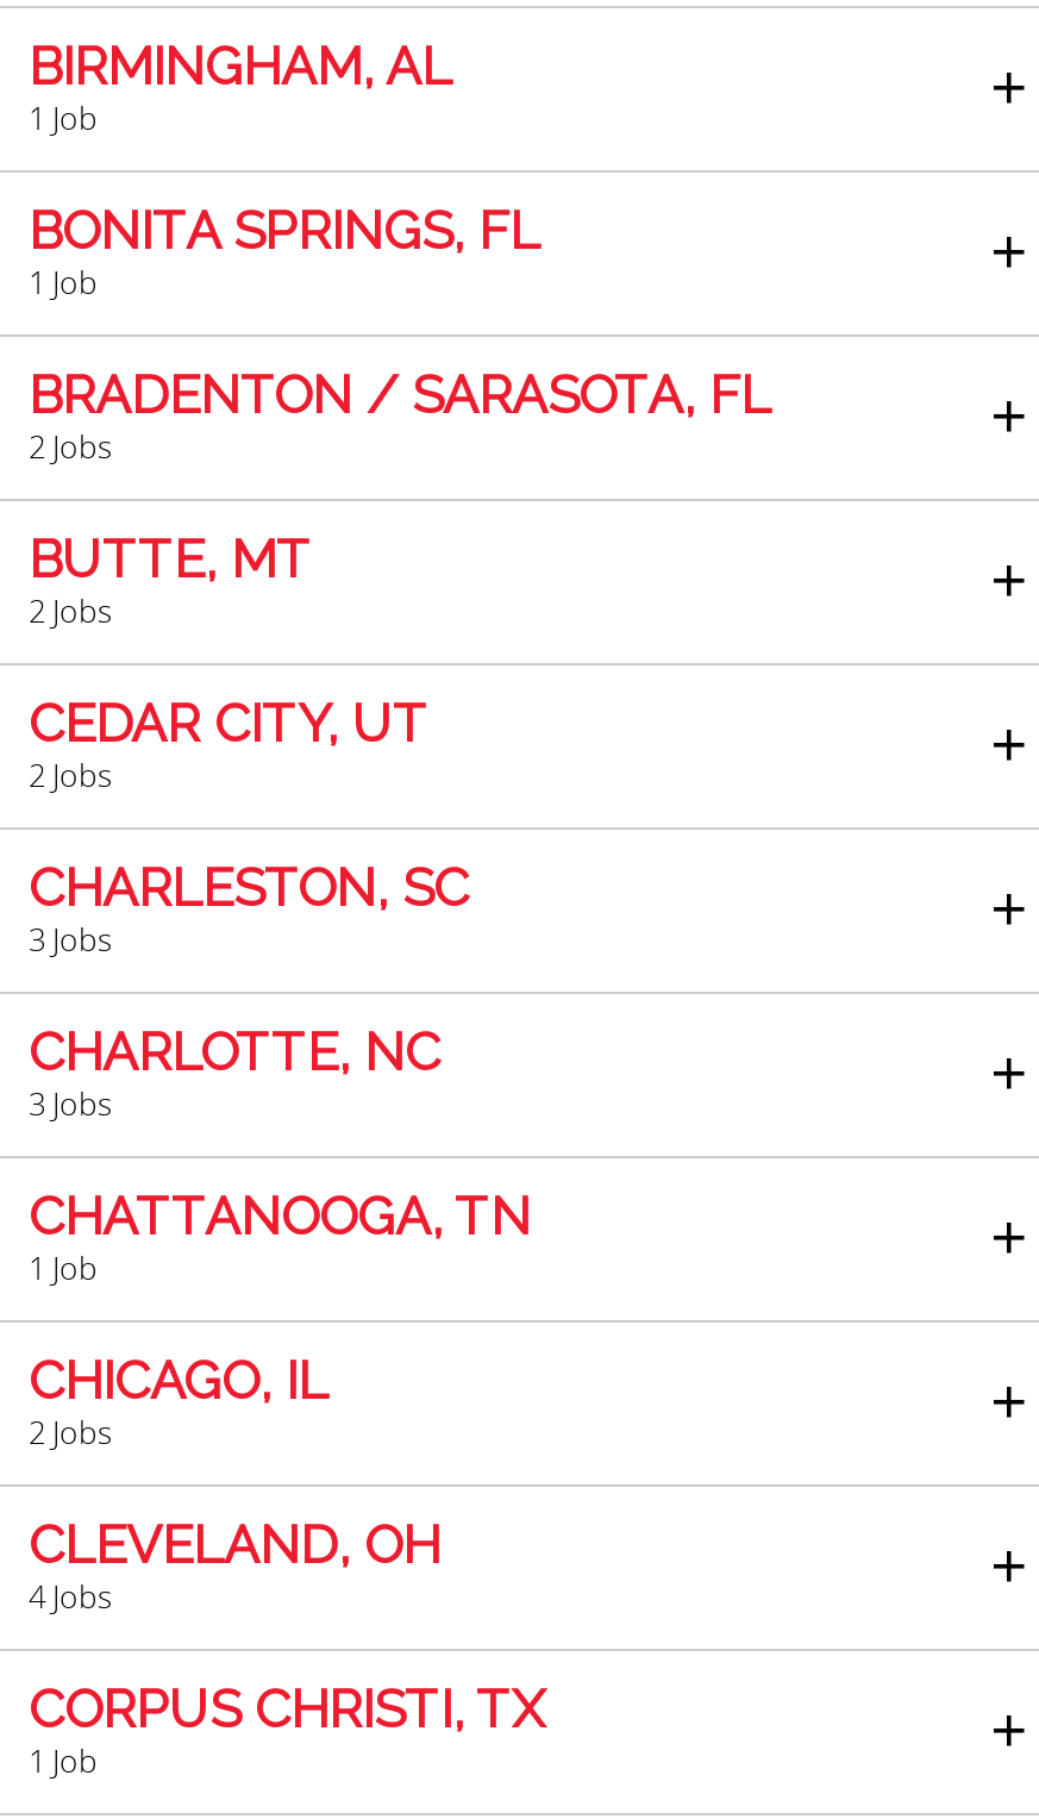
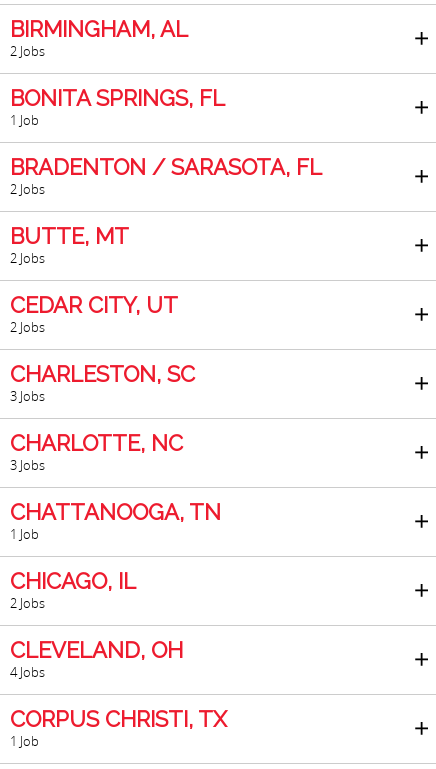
- 1 Job
+ 2 Jobs
